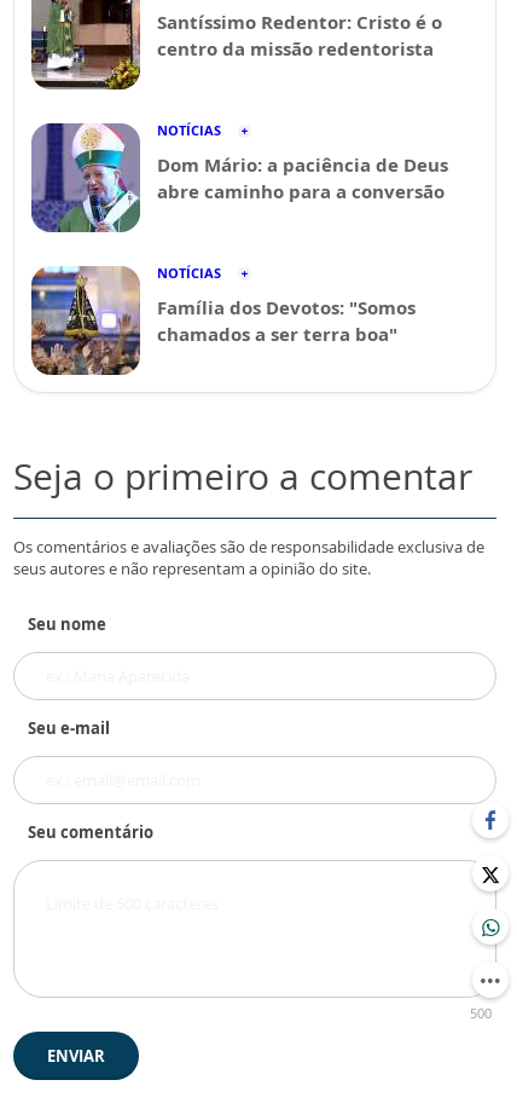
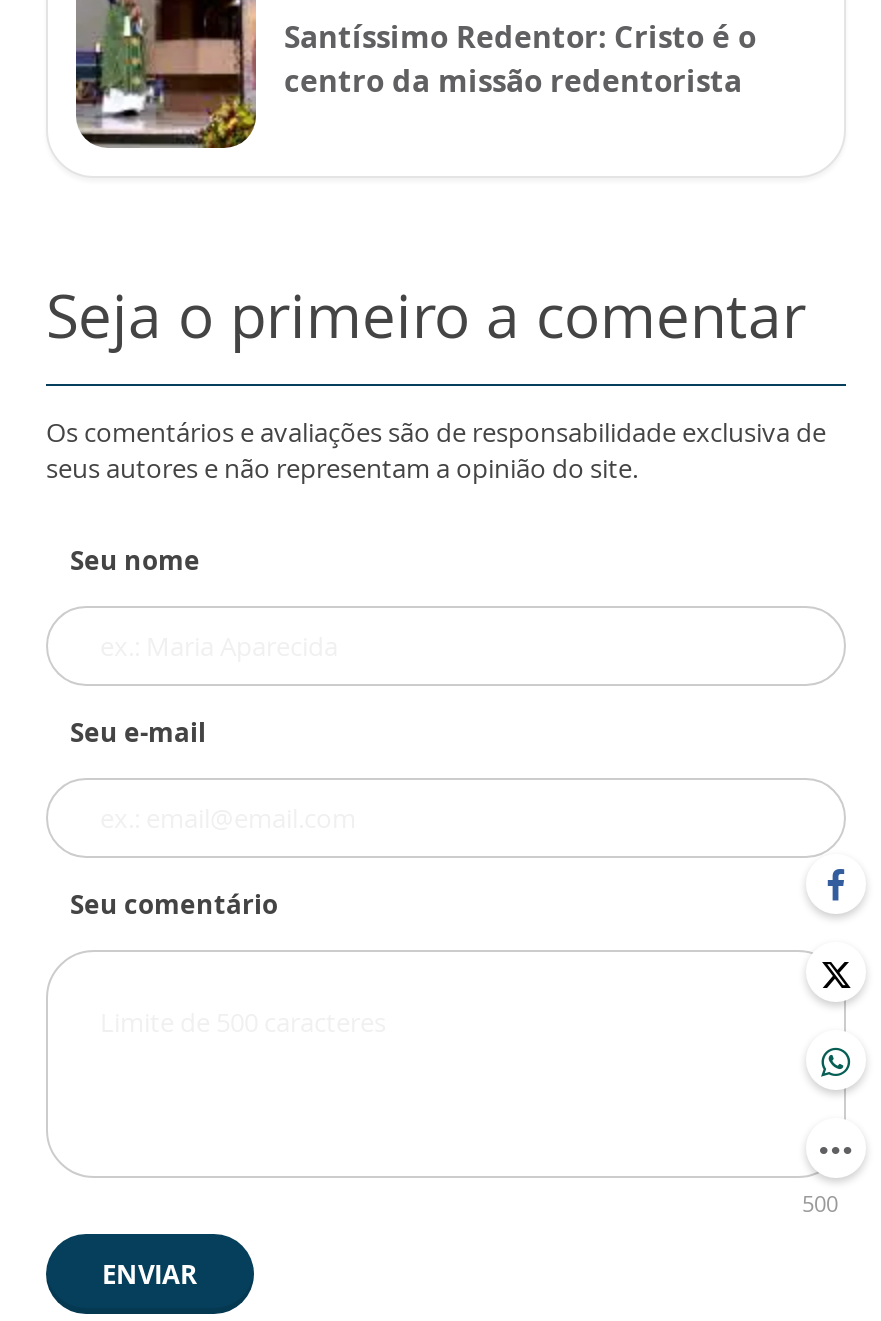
- [image]
- NOTÍCIAS
- Dom Mário: a paciência de Deus
- abre caminho para a conversão
- NOTÍCIAS
- Família dos Devotos: "Somos
- chamados a ser terra boa"

- [image]
